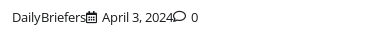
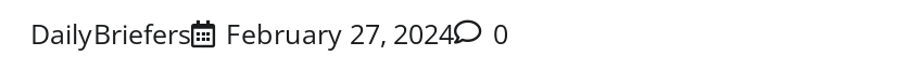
- DailyBriefers April 3, 2024 0
+ DailyBriefers February 27, 2024 0
